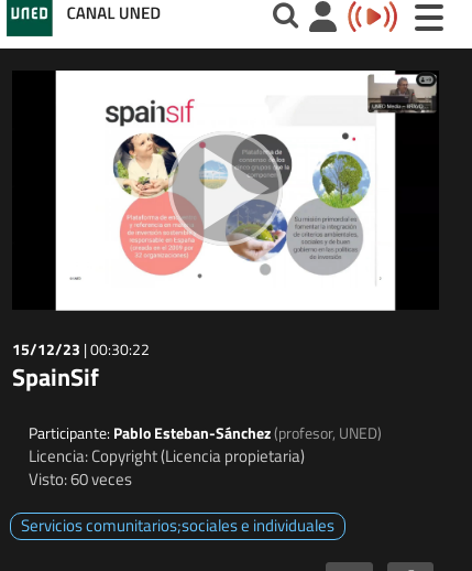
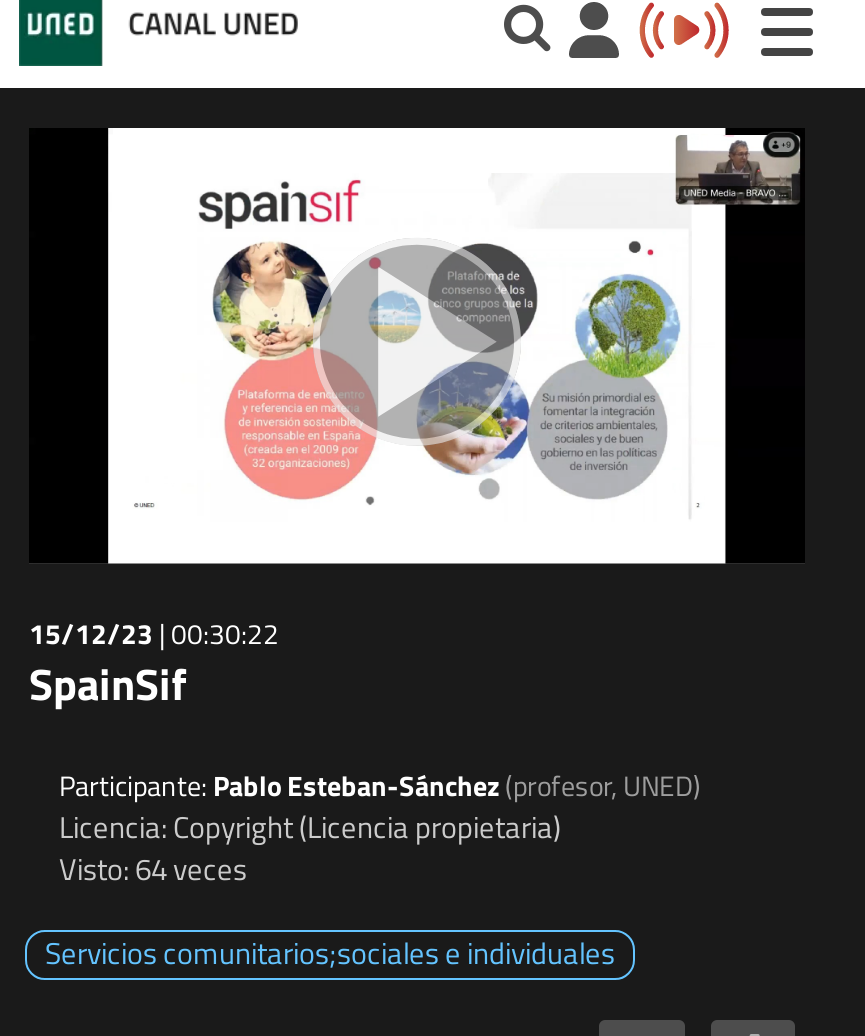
- Visto: 60 veces
+ Visto: 64 veces
